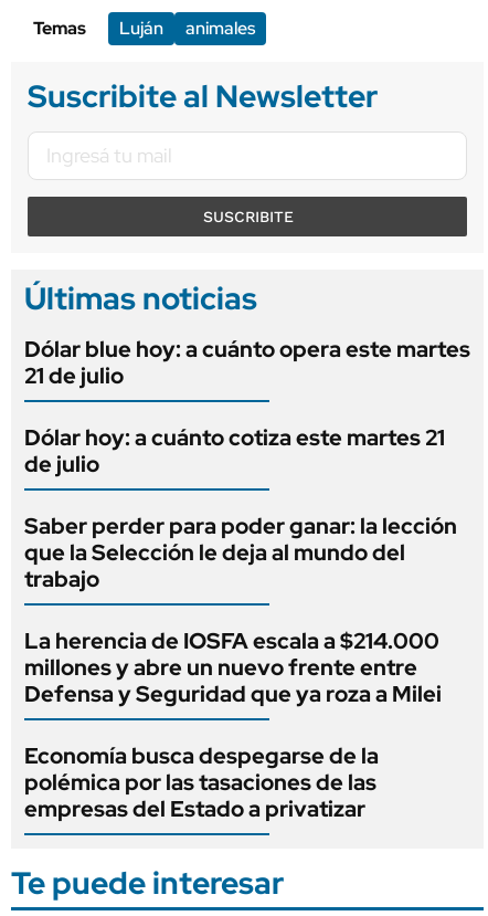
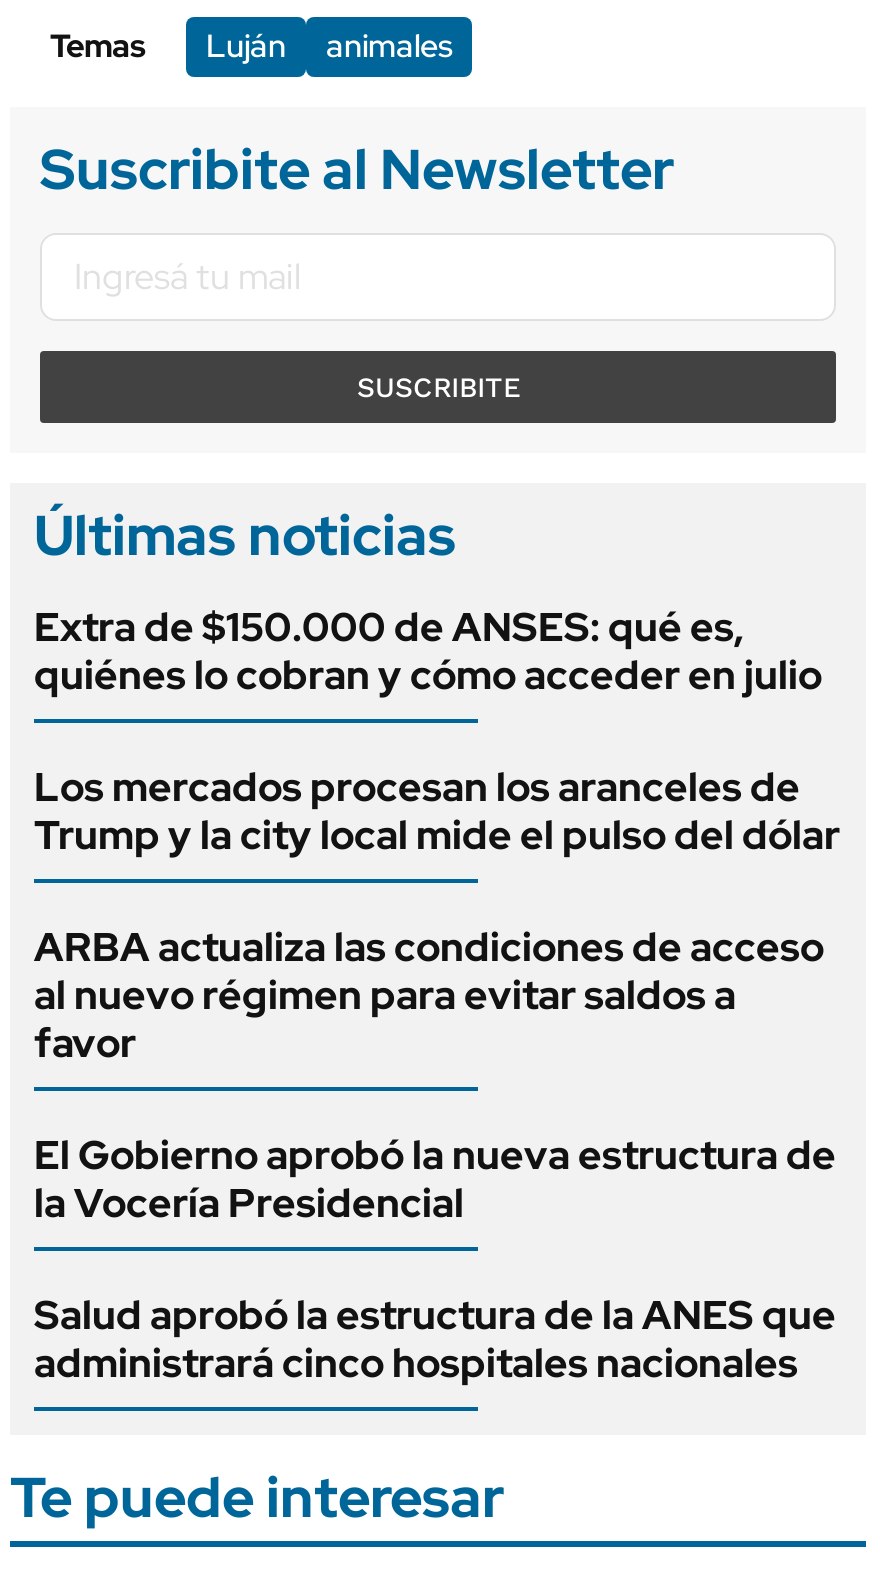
- Dólar blue hoy: a cuánto opera este martes
- 21 de julio
+ Extra de $150.000 de ANSES: qué es,
+ quiénes lo cobran y cómo acceder en julio

- Dólar hoy: a cuánto cotiza este martes 21
- de julio
+ Los mercados procesan los aranceles de
+ Trump y la city local mide el pulso del dólar

- Saber perder para poder ganar: la lección
- que la Selección le deja al mundo del
- trabajo
+ ARBA actualiza las condiciones de acceso
+ al nuevo régimen para evitar saldos a
+ favor

- La herencia de IOSFA escala a $214.000
- millones y abre un nuevo frente entre
- Defensa y Seguridad que ya roza a Milei
+ El Gobierno aprobó la nueva estructura de
+ la Vocería Presidencial

- Economía busca despegarse de la
- polémica por las tasaciones de las
- empresas del Estado a privatizar
+ Salud aprobó la estructura de la ANES que
+ administrará cinco hospitales nacionales
